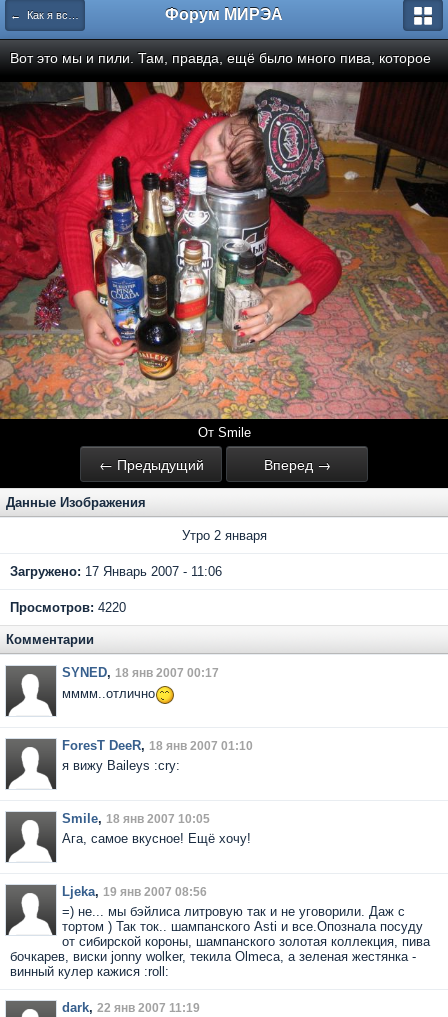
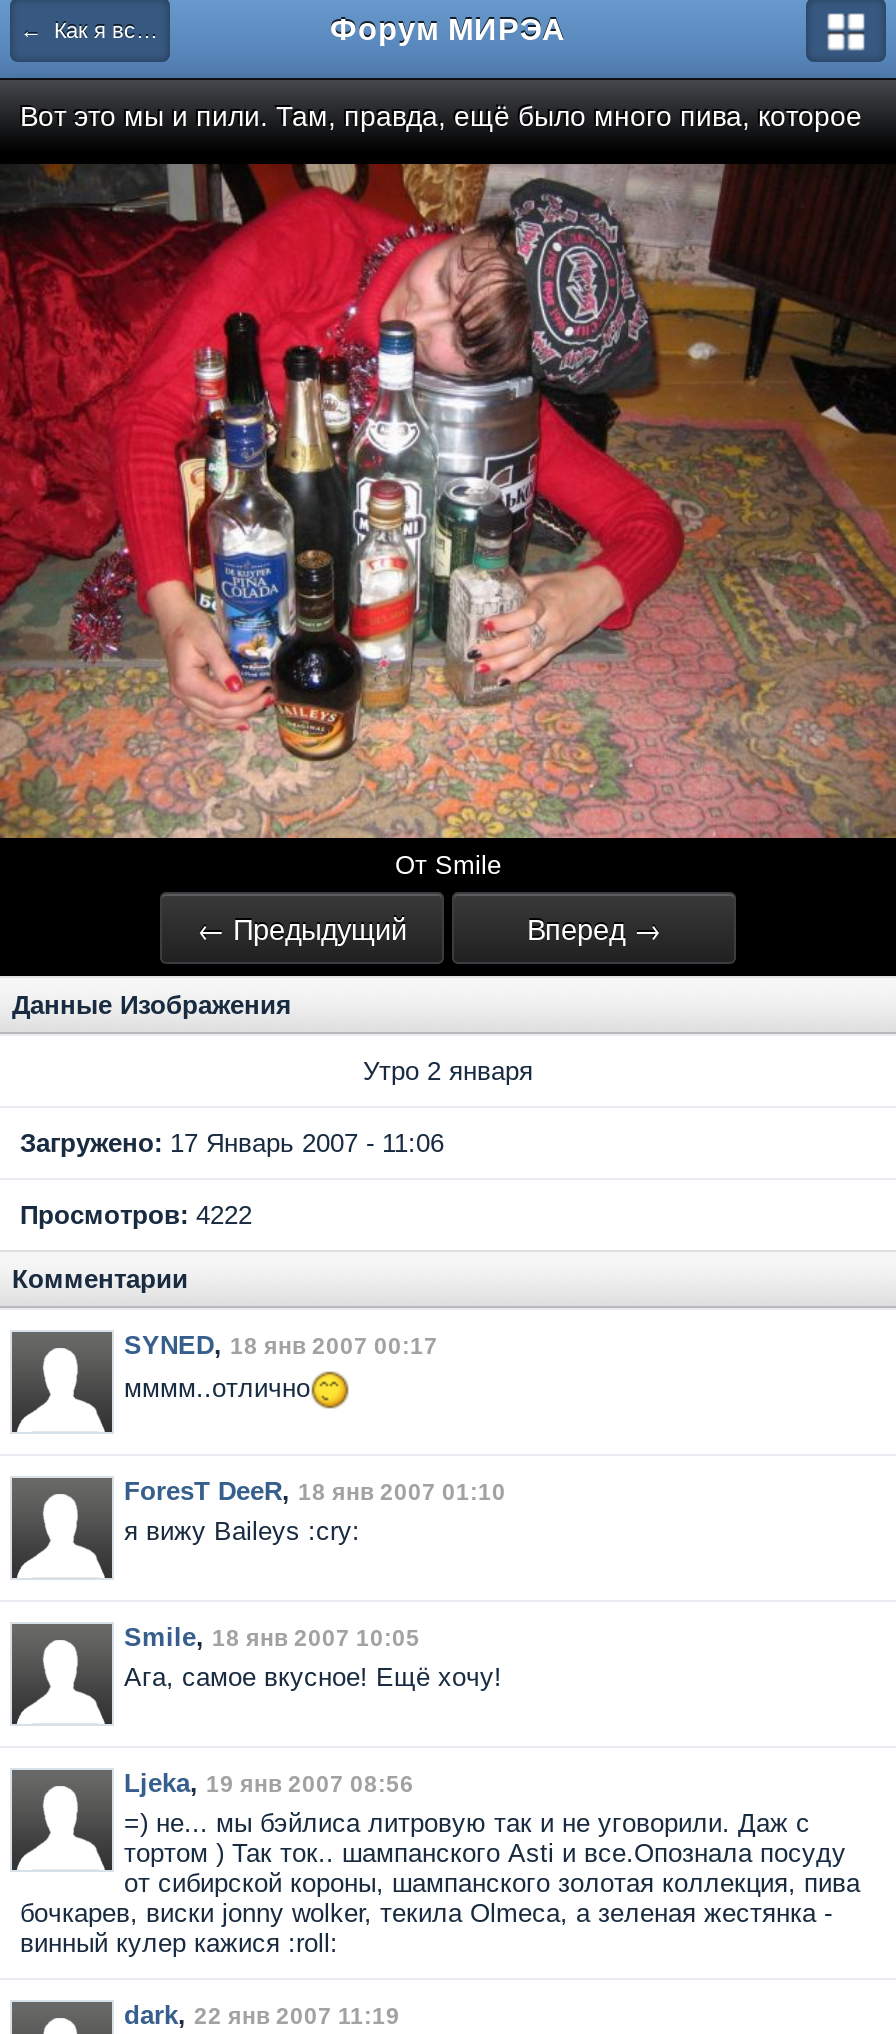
- Просмотров: 4220
+ Просмотров: 4222
